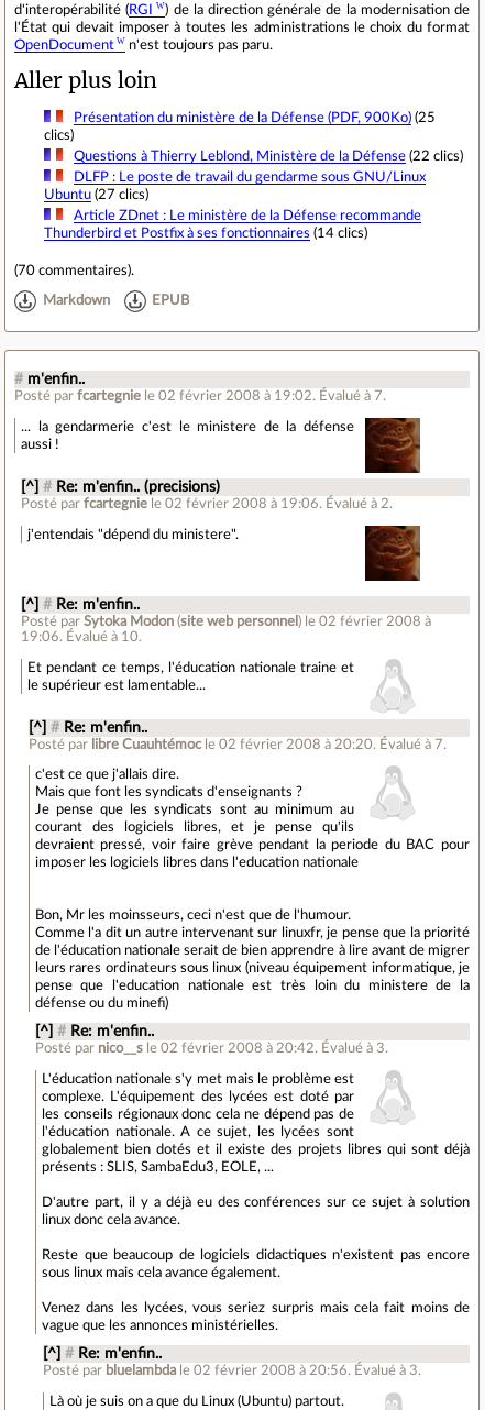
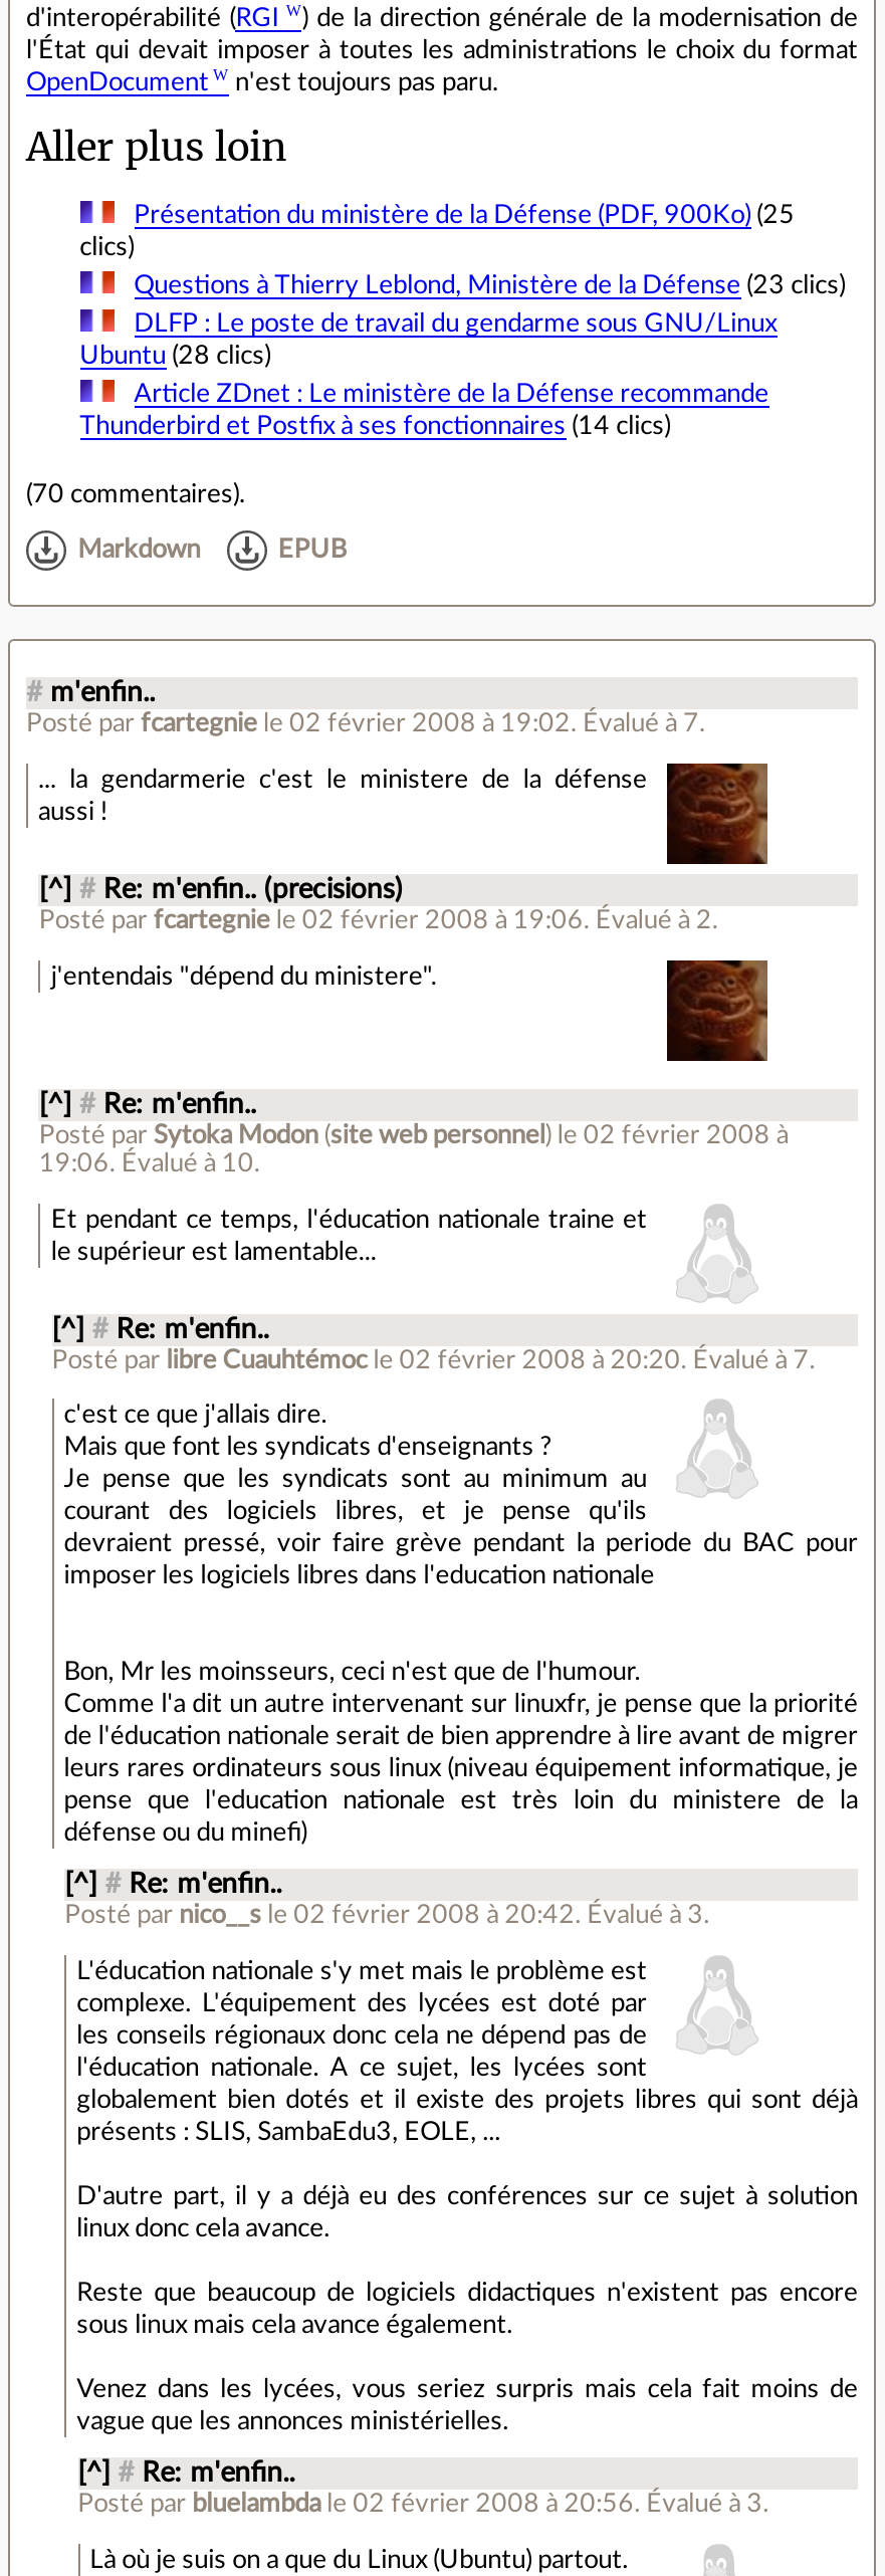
- Questions à Thierry Leblond, Ministère de la Défense (22 clics)
+ Questions à Thierry Leblond, Ministère de la Défense (23 clics)

- Ubuntu (27 clics)
+ Ubuntu (28 clics)
